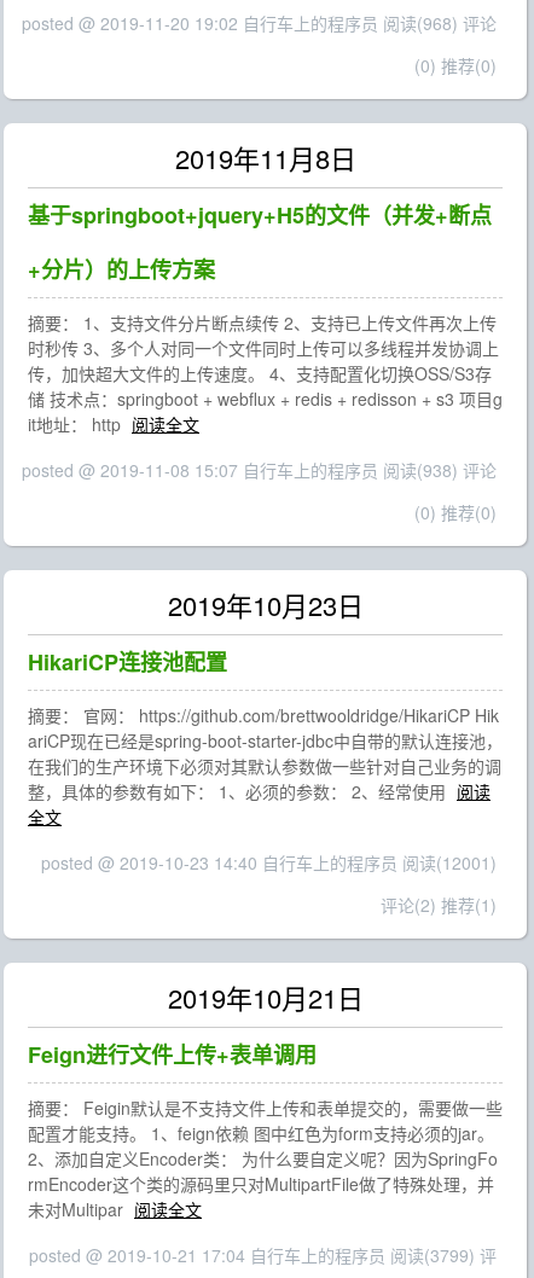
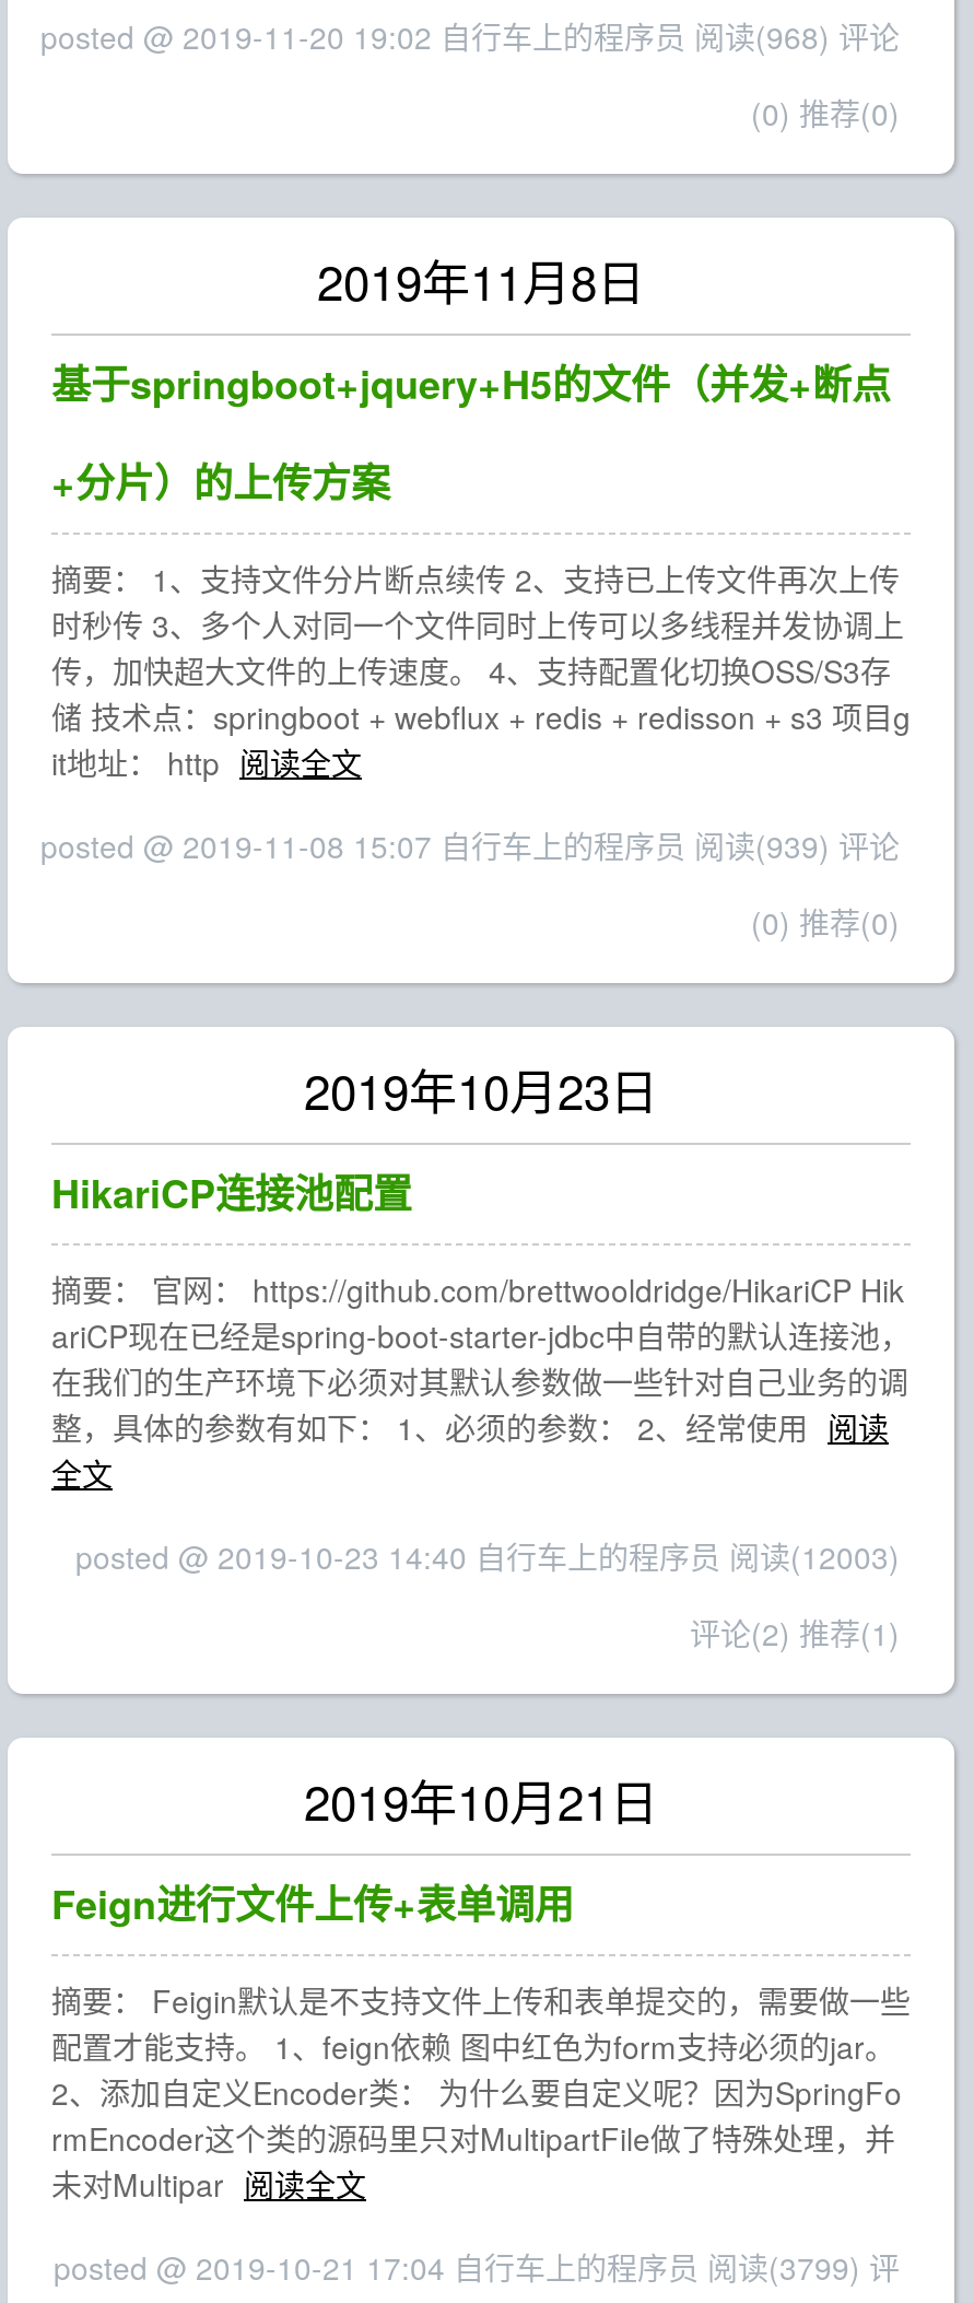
- posted @ 2019-11-08 15:07 自行车上的程序员阅读(938) 评论
+ posted @ 2019-11-08 15:07 自行车上的程序员阅读(939) 评论

- posted @ 2019-10-23 14:40 自行车上的程序员阅读(12001)
+ posted @ 2019-10-23 14:40 自行车上的程序员阅读(12003)
